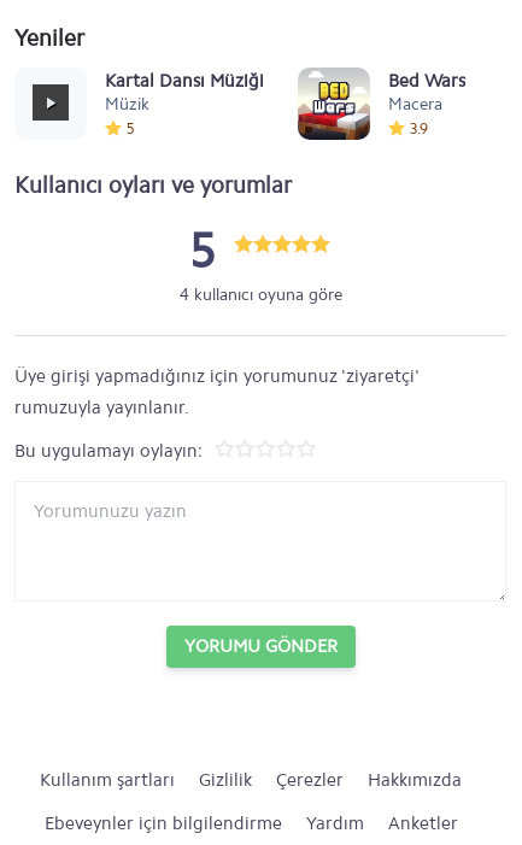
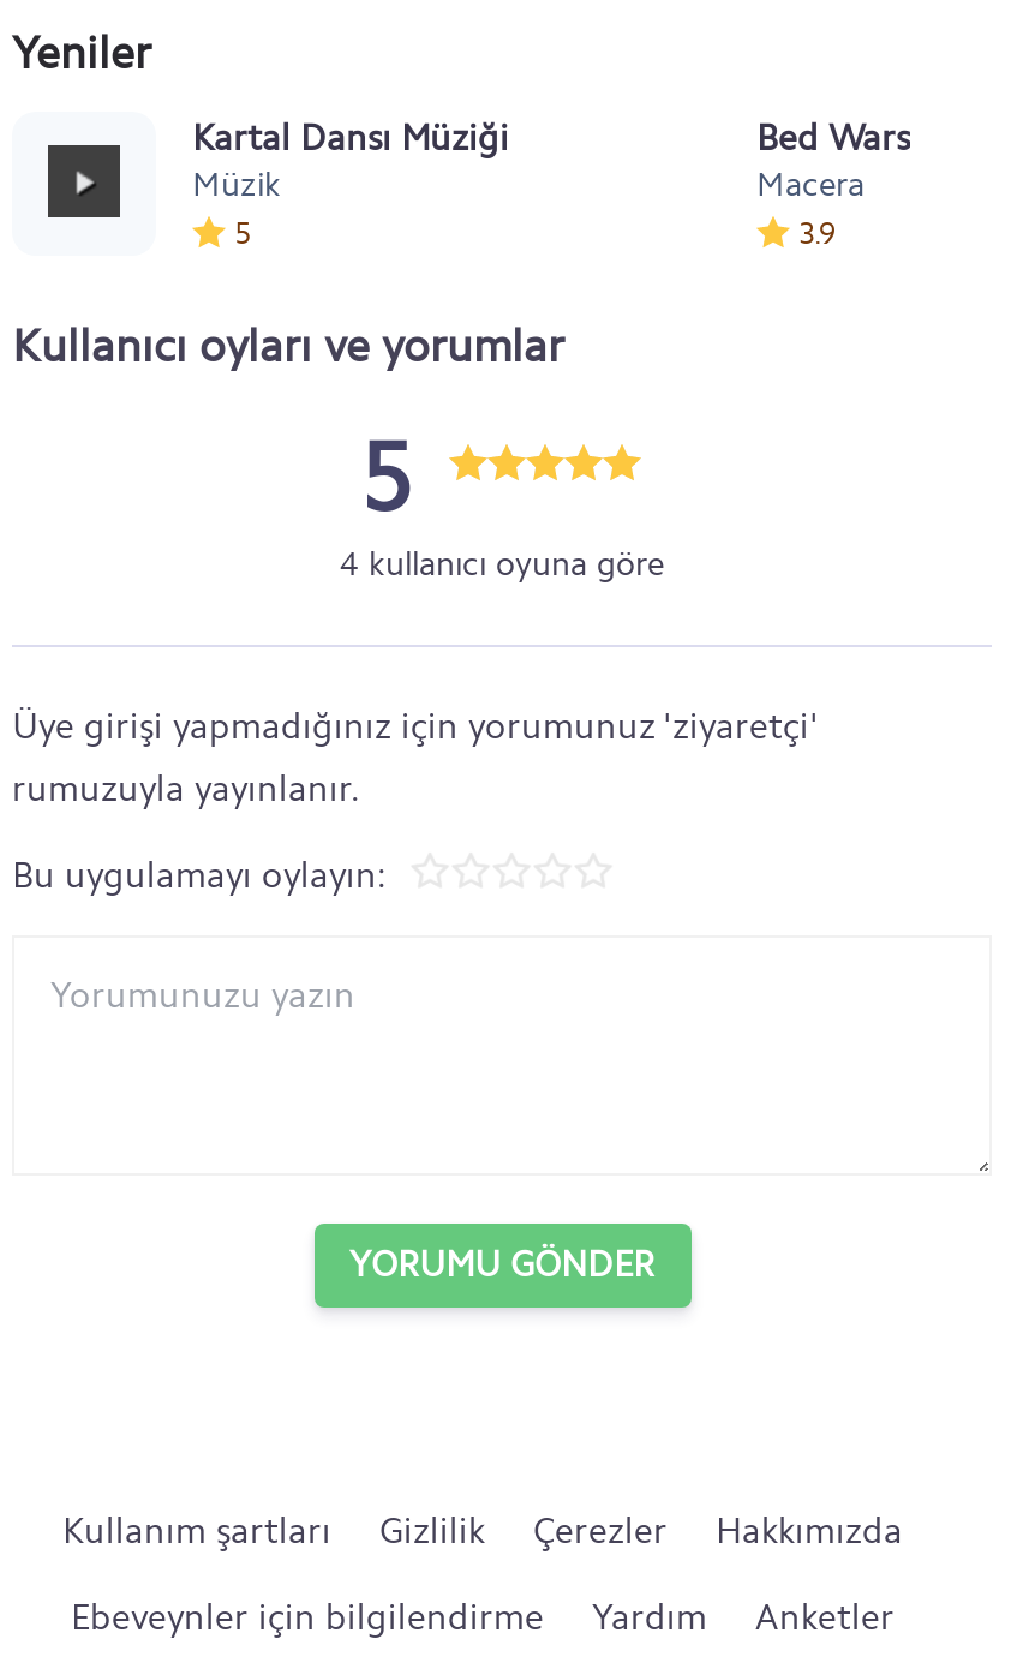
- [image]
